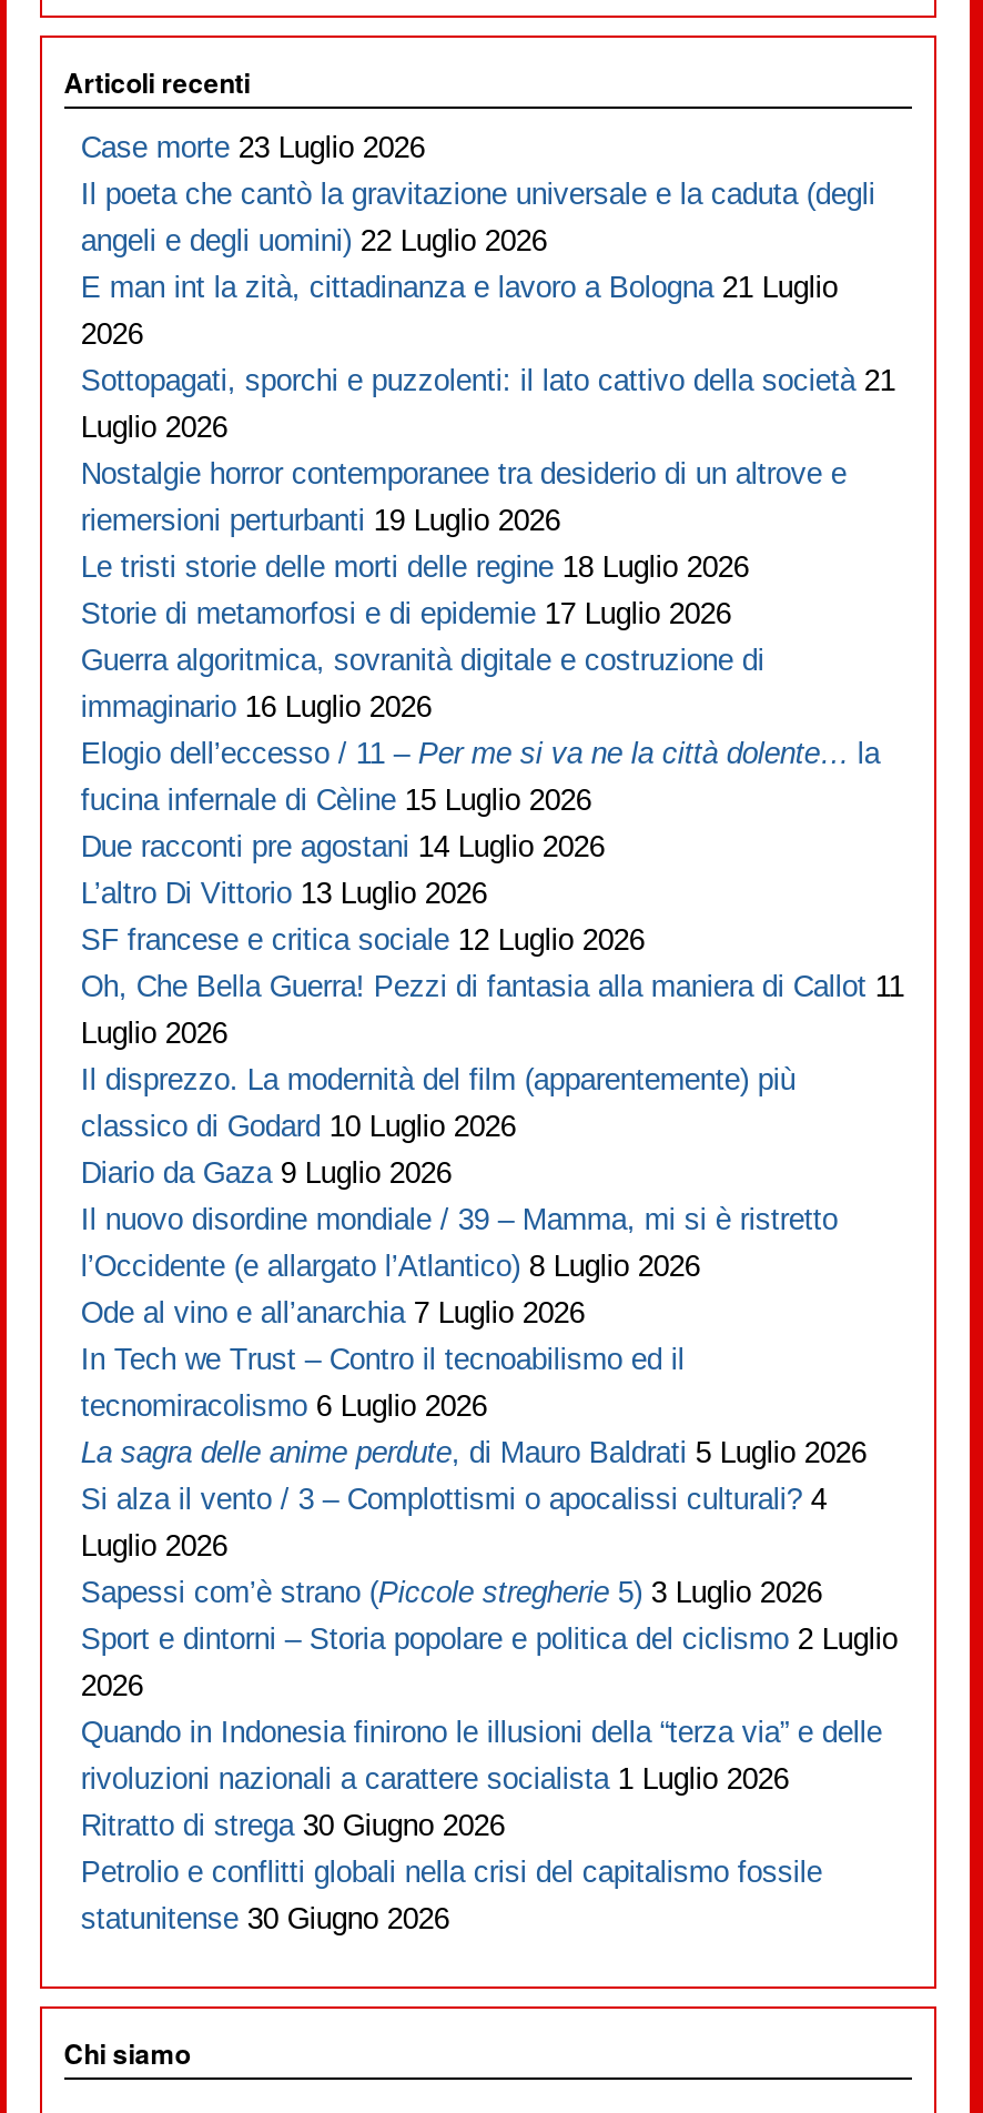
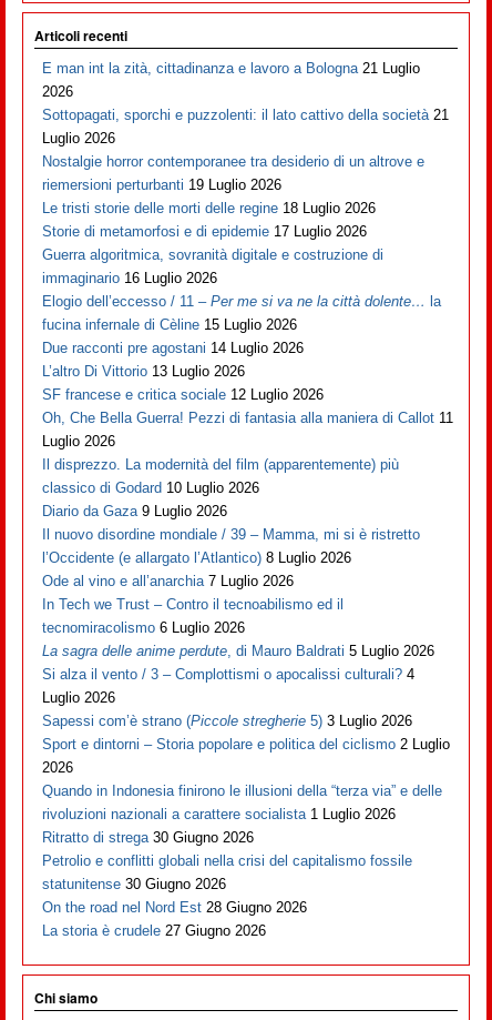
- Case morte 23 Luglio 2026
- Il poeta che cantò la gravitazione universale e la caduta (degli
- angeli e degli uomini) 22 Luglio 2026

moved up: E man int la zità, cittadinanza e lavoro a Bologna 21 Luglio | 2026 | Sottopagati, sporchi e puzzolenti: il lato cattivo della società 21 | ... | Petrolio e conflitti globali nella crisi del capitalismo fossile | statunitense 30 Giugno 2026

+ On the road nel Nord Est 28 Giugno 2026
+ La storia è crudele 27 Giugno 2026
